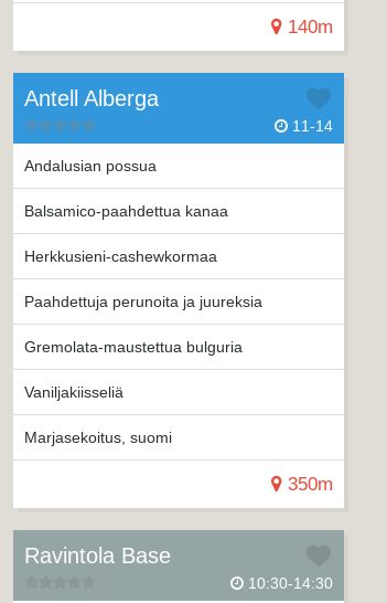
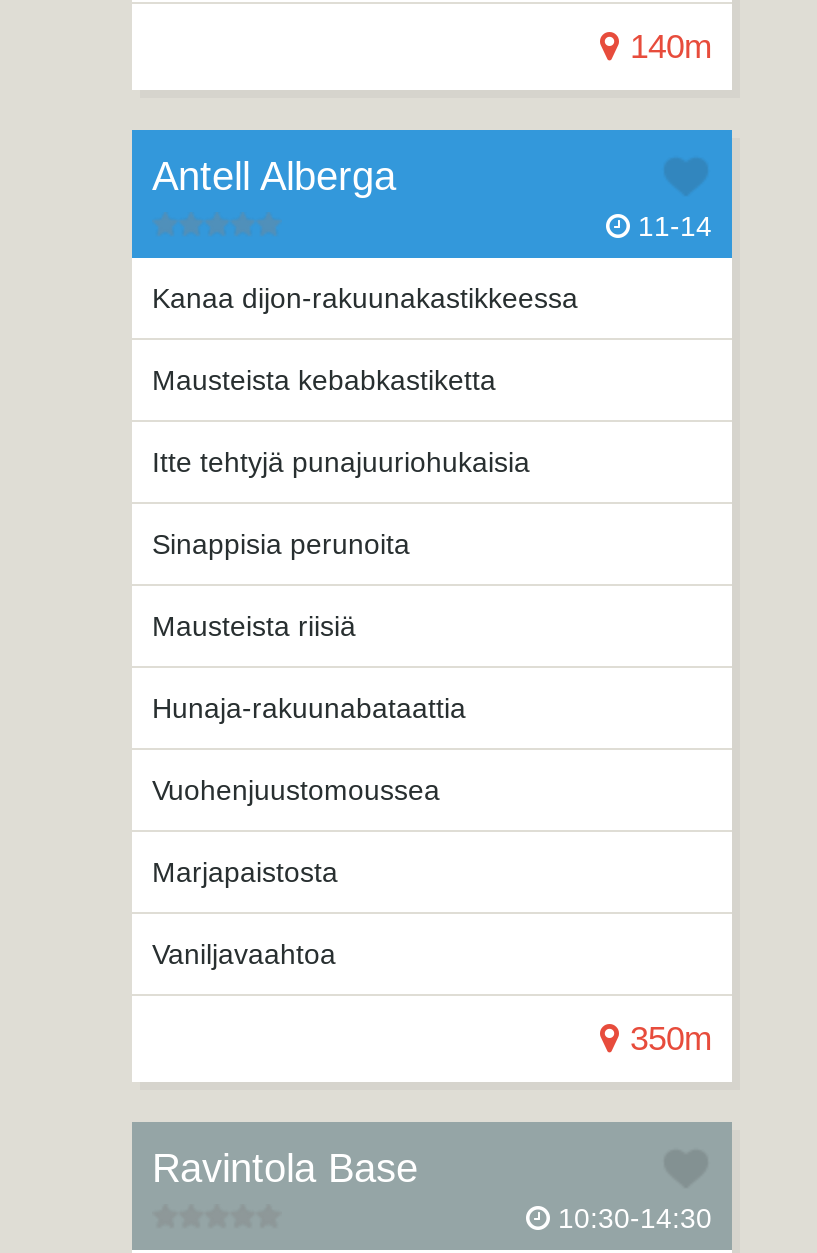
- Andalusian possua
- Balsamico-paahdettua kanaa
- Herkkusieni-cashewkormaa
- Paahdettuja perunoita ja juureksia
- Gremolata-maustettua bulguria
- Vaniljakiisseliä
- Marjasekoitus, suomi
+ Kanaa dijon-rakuunakastikkeessa
+ Mausteista kebabkastiketta
+ Itte tehtyjä punajuuriohukaisia
+ Sinappisia perunoita
+ Mausteista riisiä
+ Hunaja-rakuunabataattia
+ Vuohenjuustomoussea
+ Marjapaistosta
+ Vaniljavaahtoa
